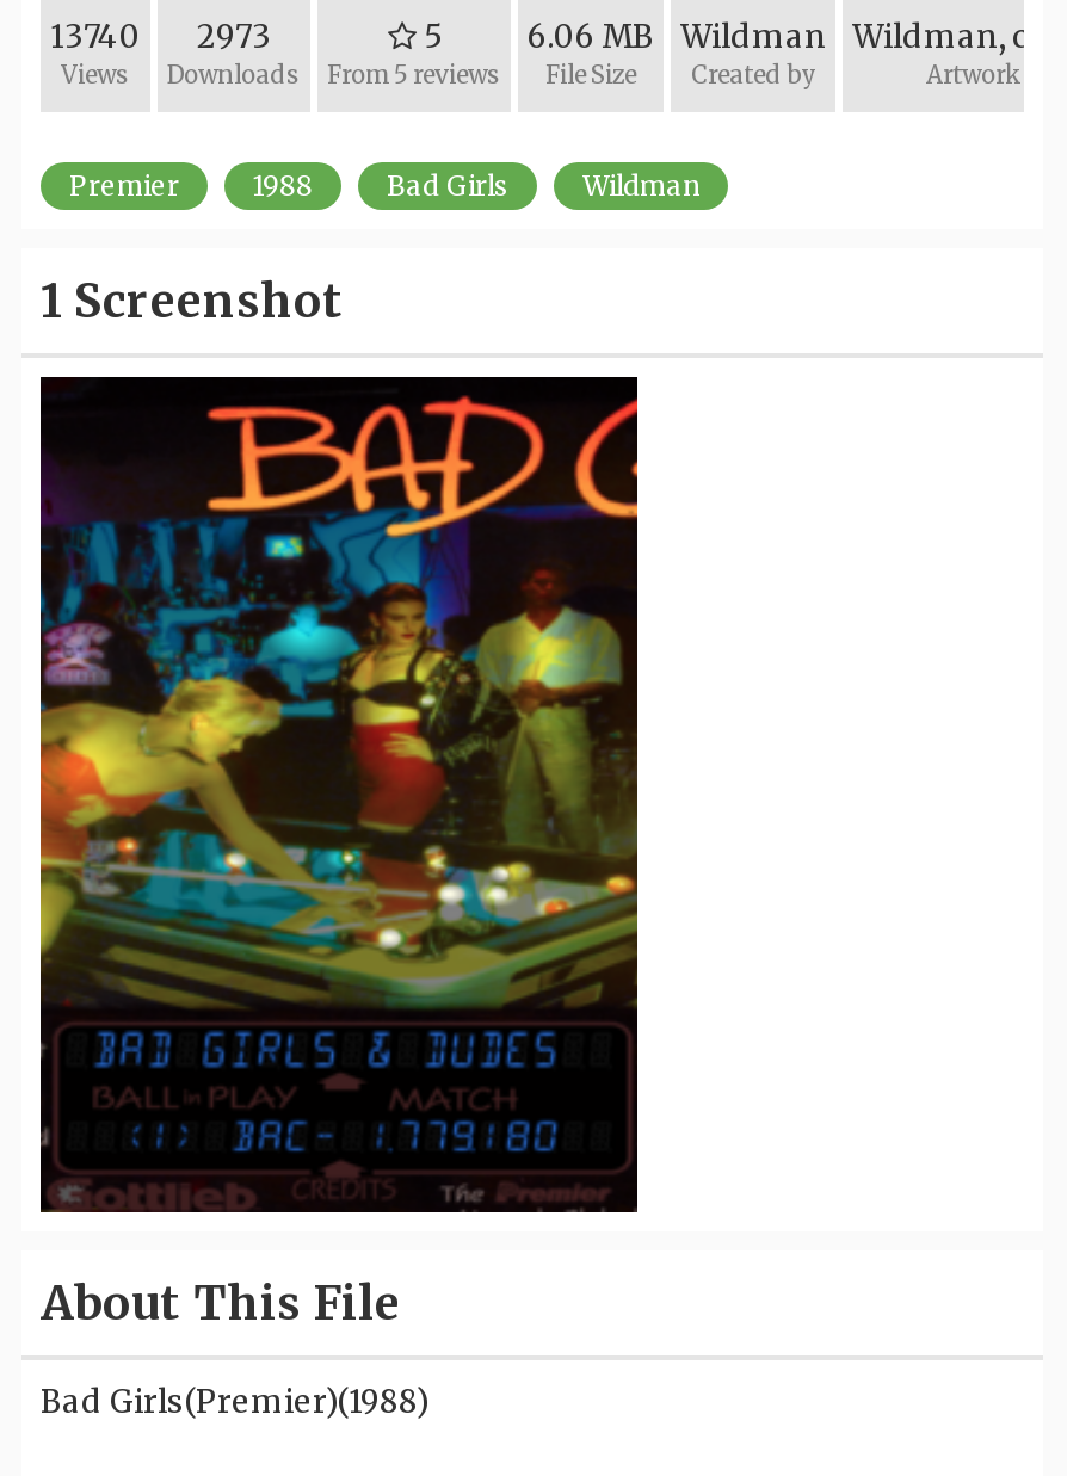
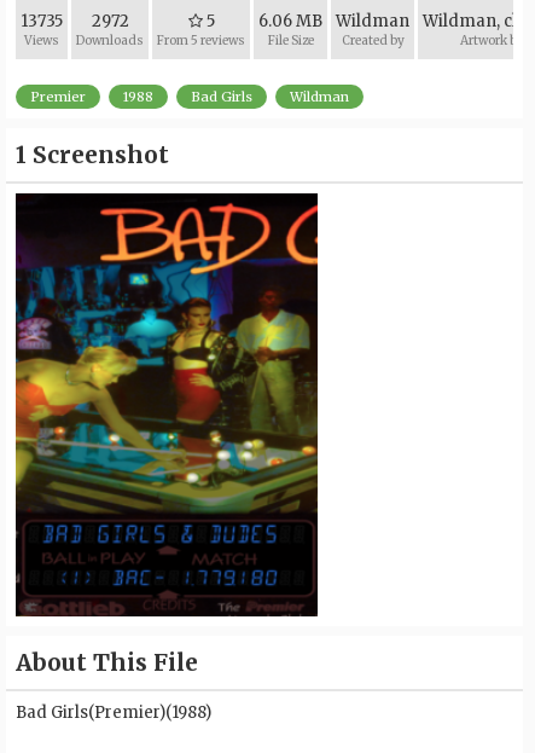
- 13740
+ 13735

- 2973
+ 2972
